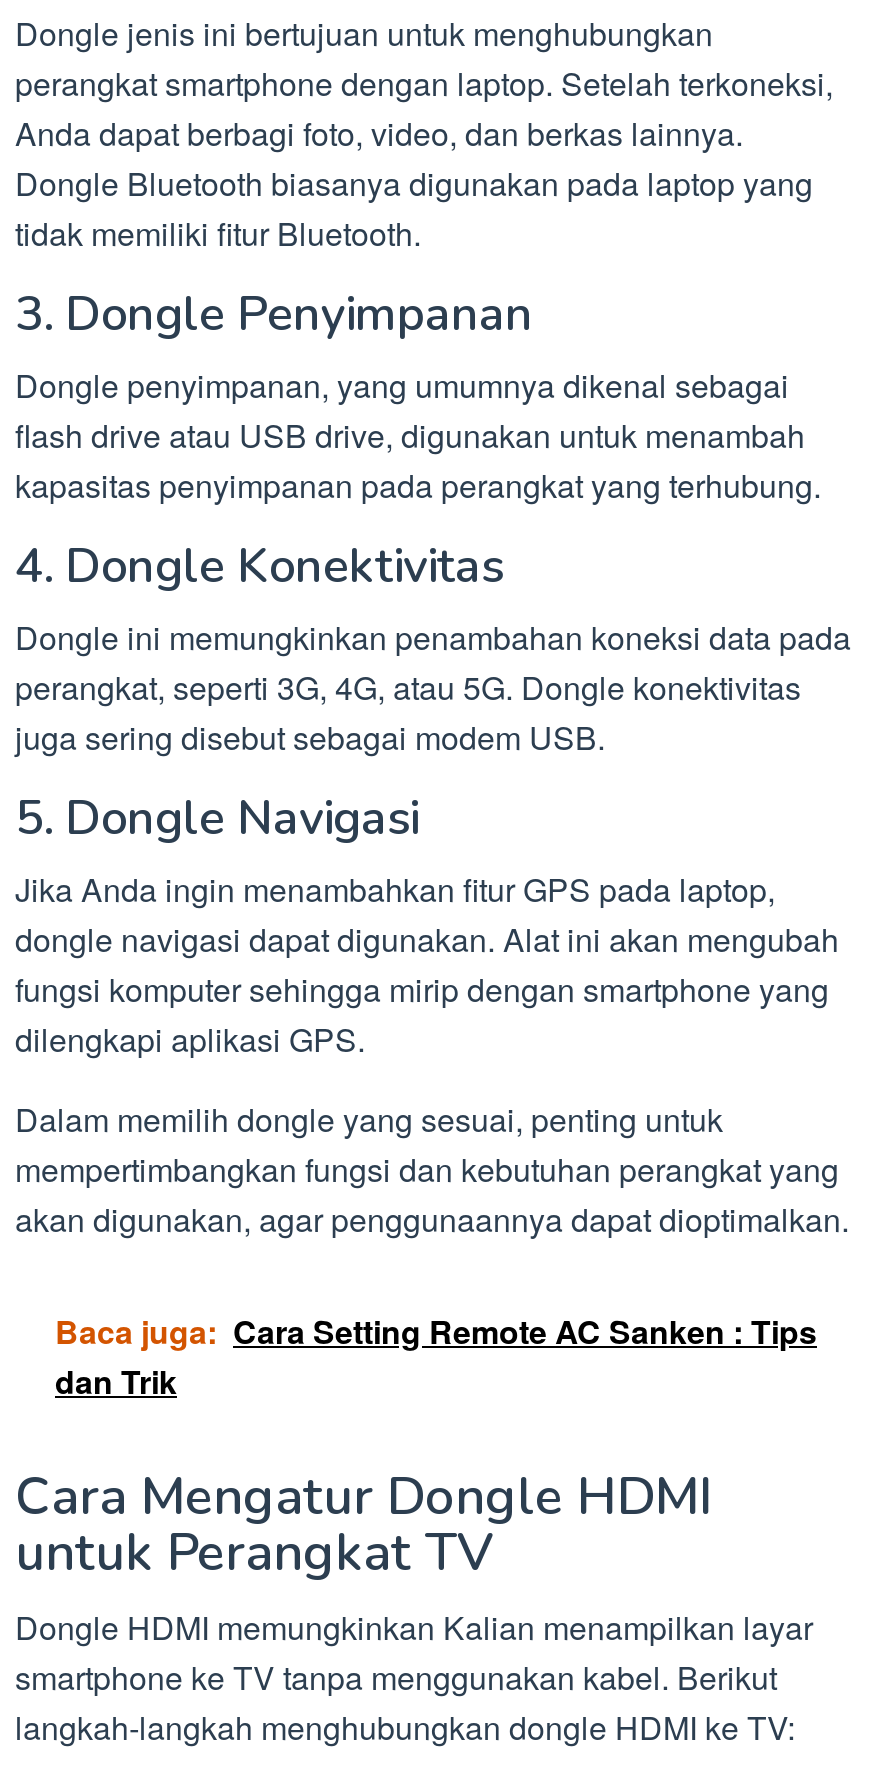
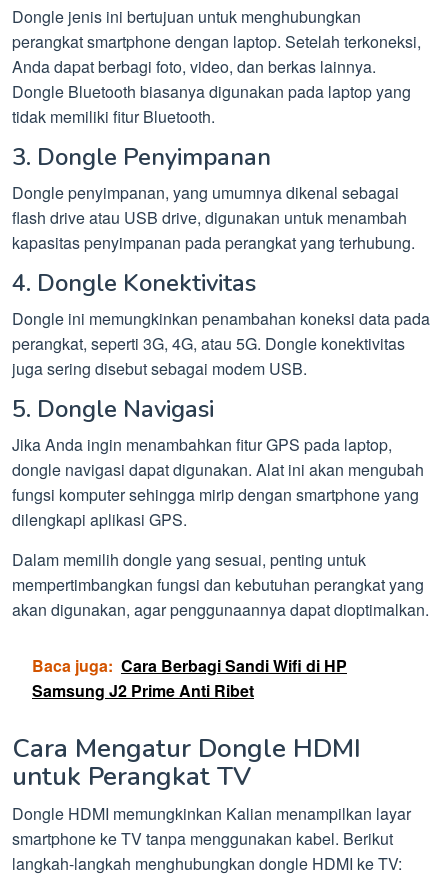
- Baca juga: Cara Setting Remote AC Sanken : Tips
- dan Trik
+ Baca juga: Cara Berbagi Sandi Wifi di HP
+ Samsung J2 Prime Anti Ribet
